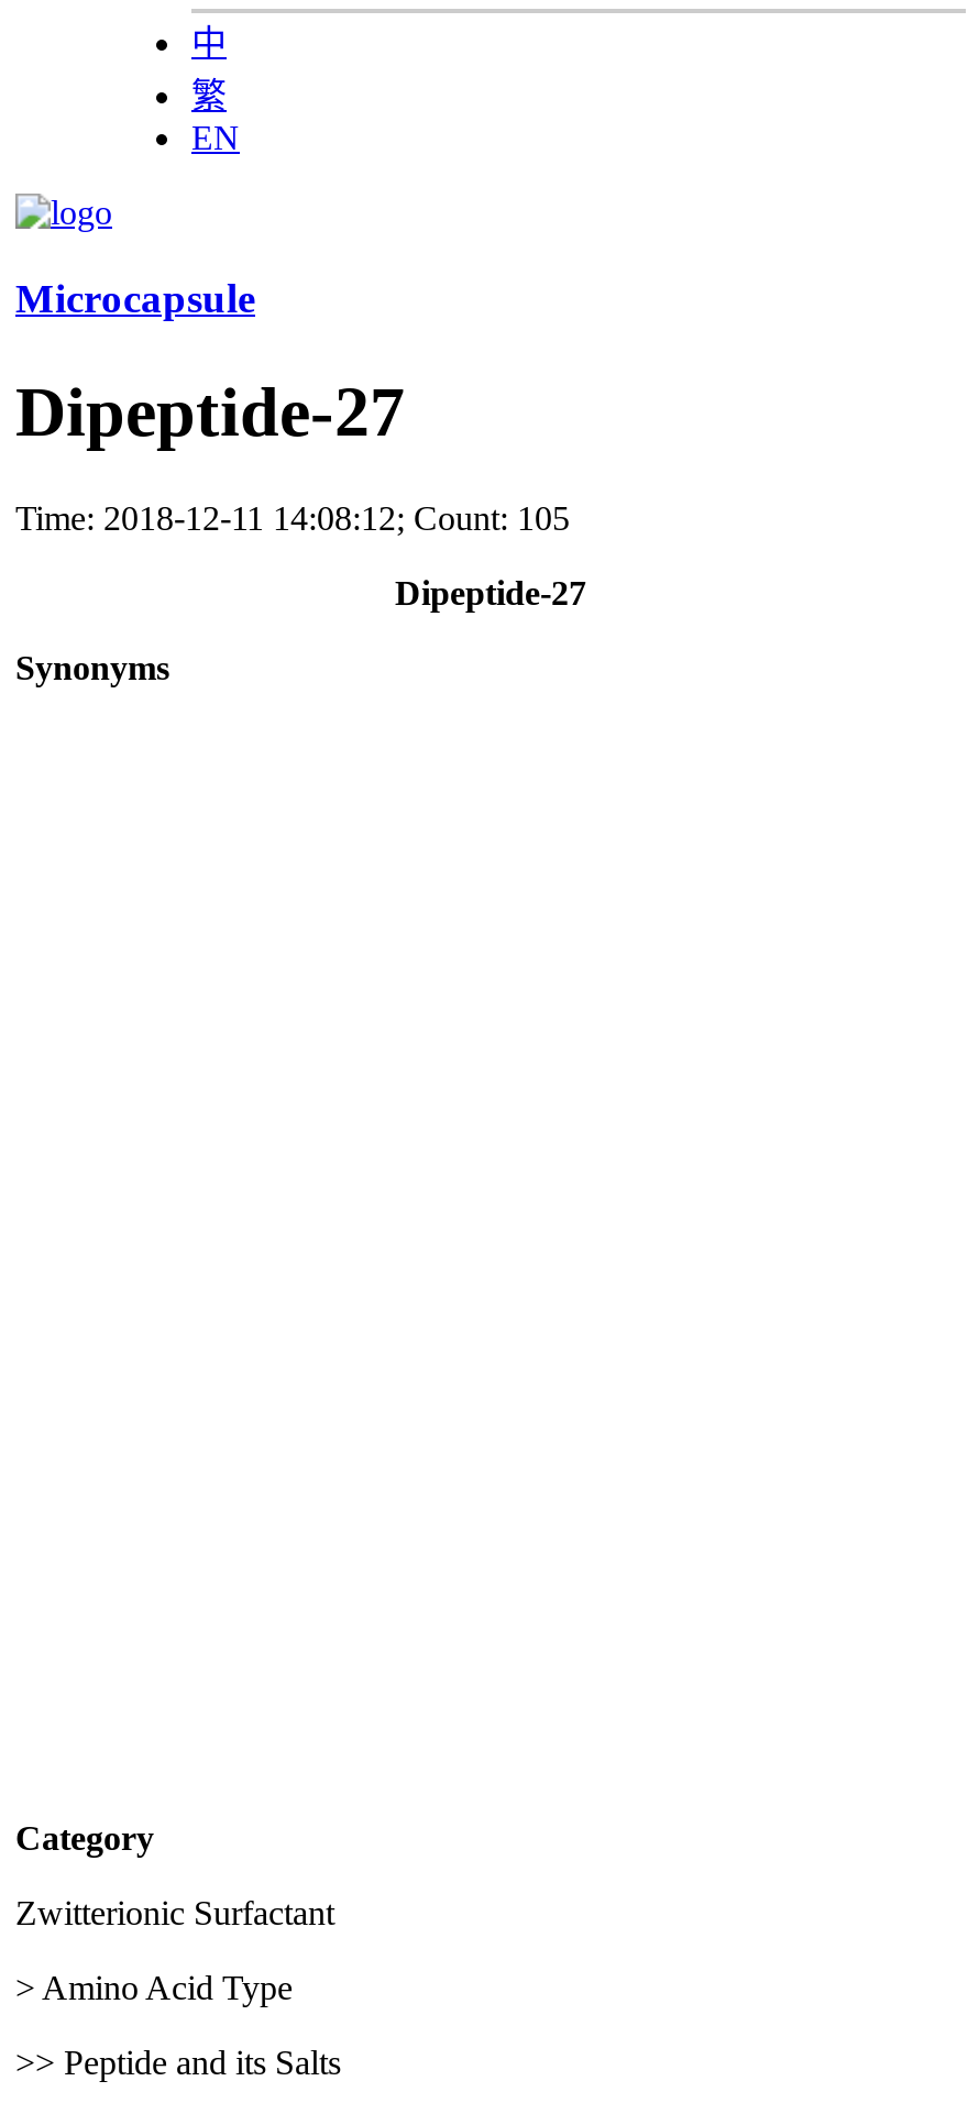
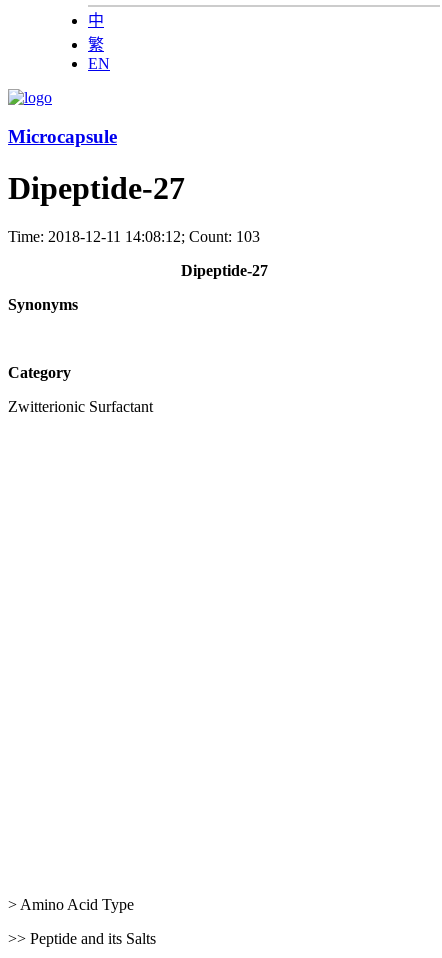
- Time: 2018-12-11 14:08:12; Count: 105
+ Time: 2018-12-11 14:08:12; Count: 103

moved up: Category | Zwitterionic Surfactant
